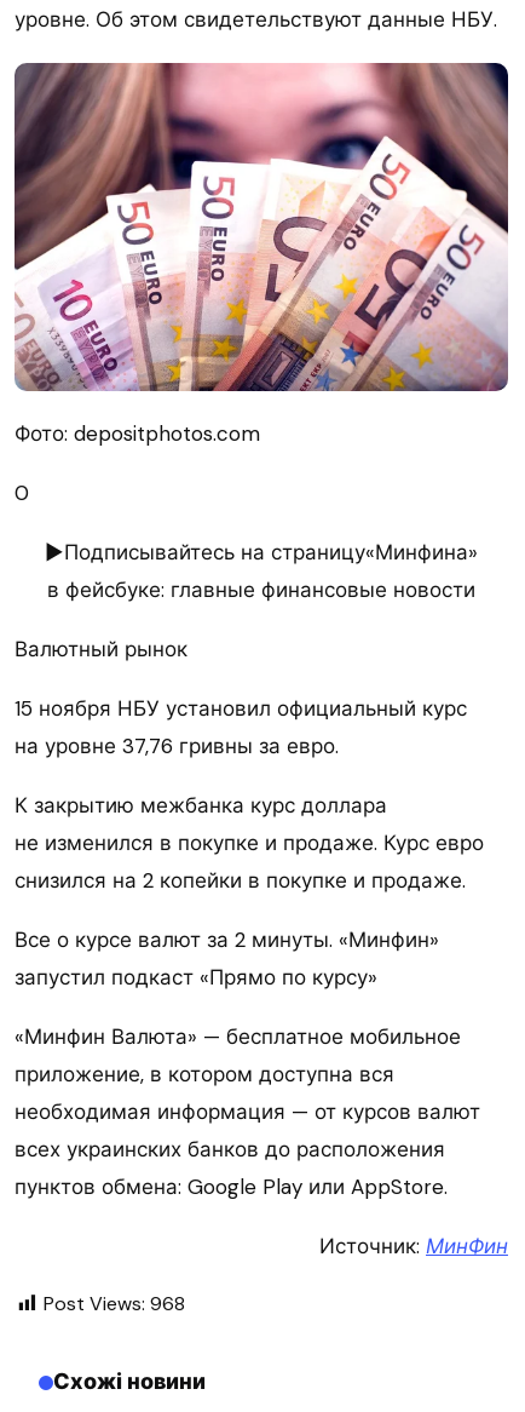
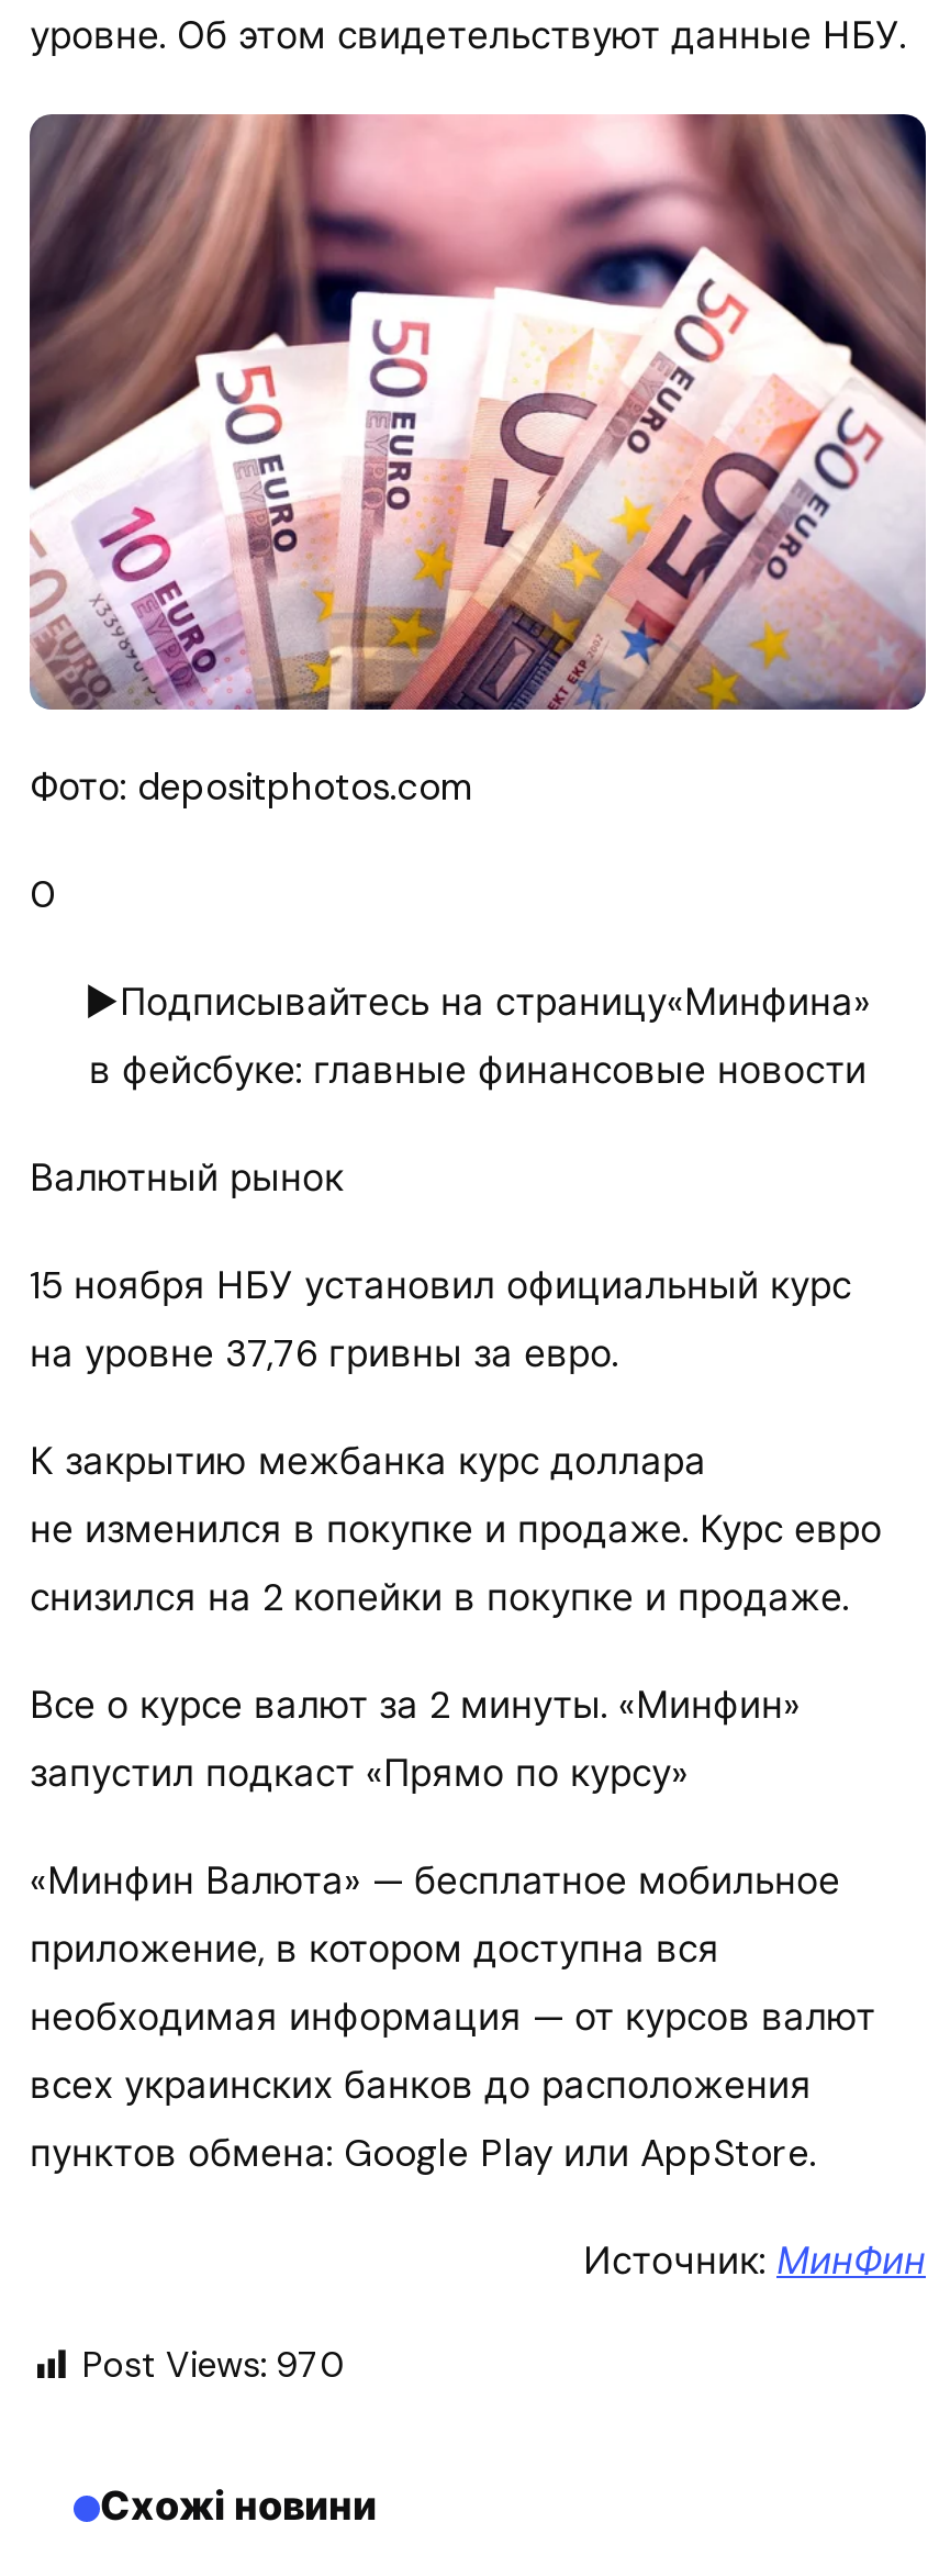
- Post Views: 968
+ Post Views: 970
